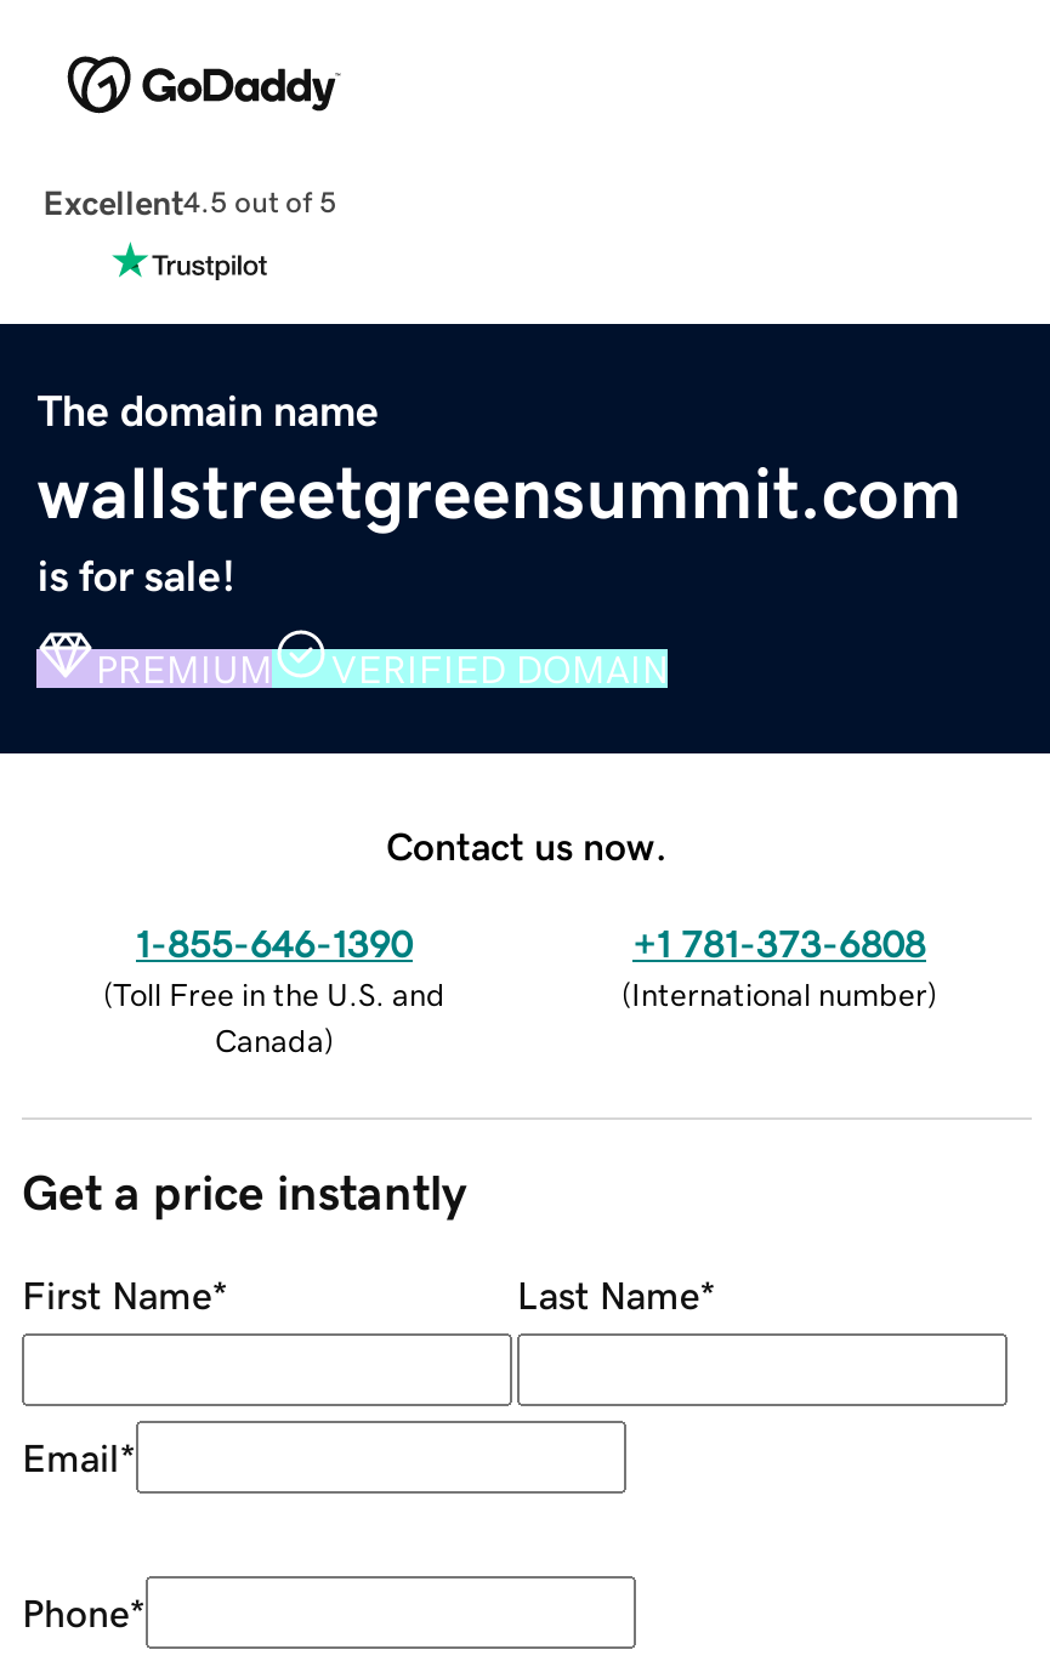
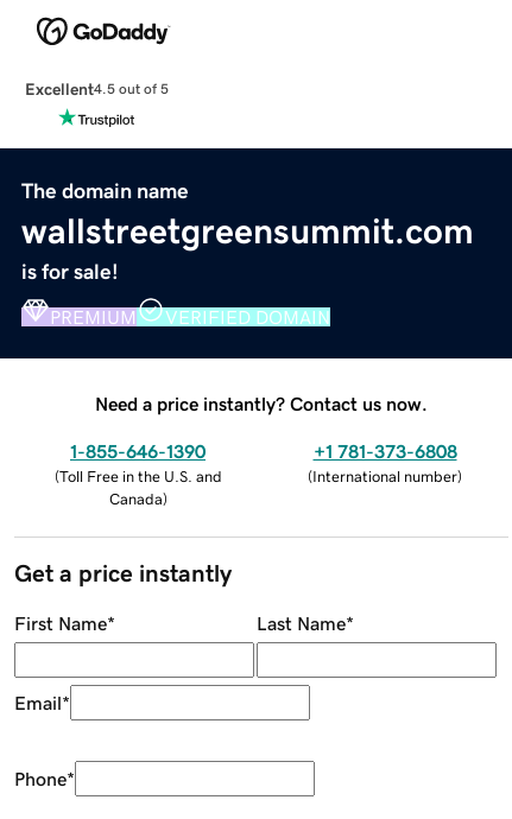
- Contact us now.
+ Need a price instantly? Contact us now.
